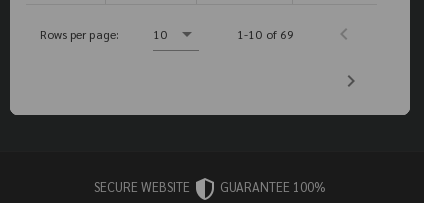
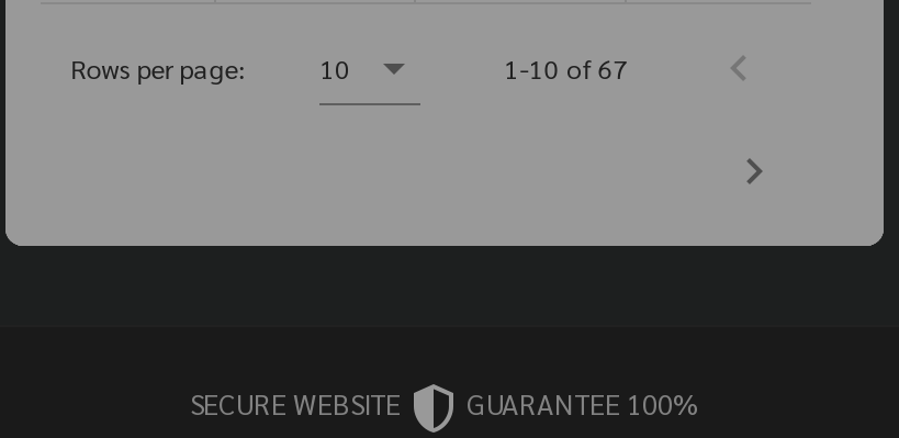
- 1-10 of 69
+ 1-10 of 67
